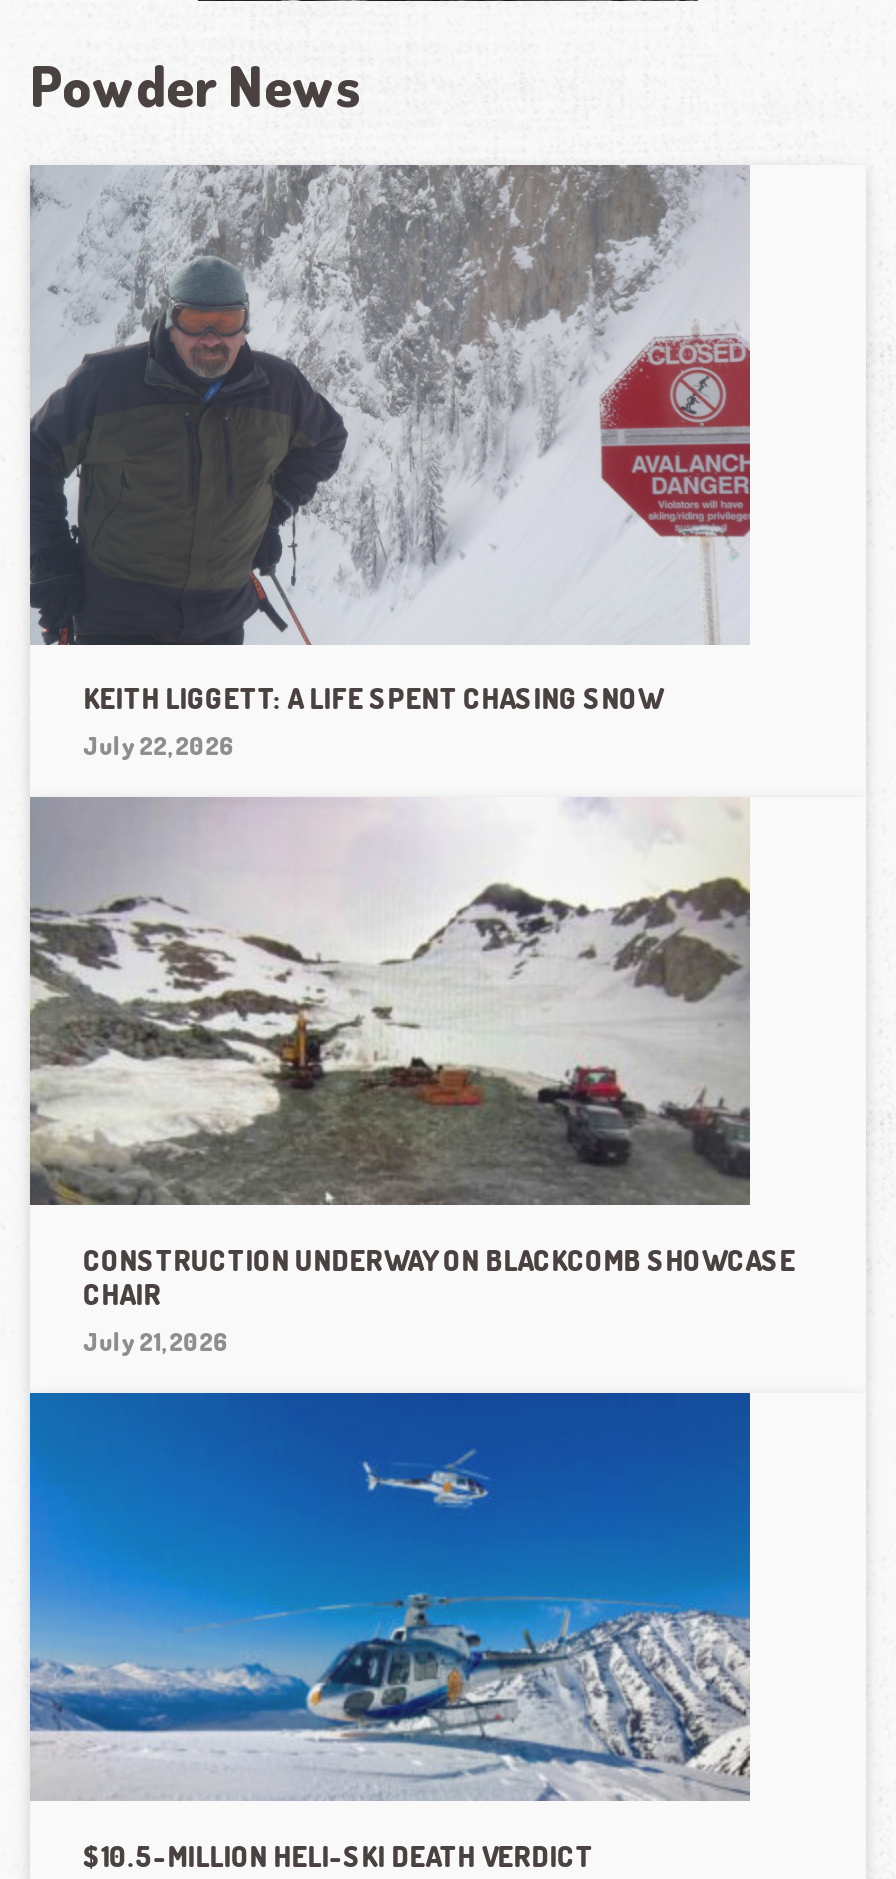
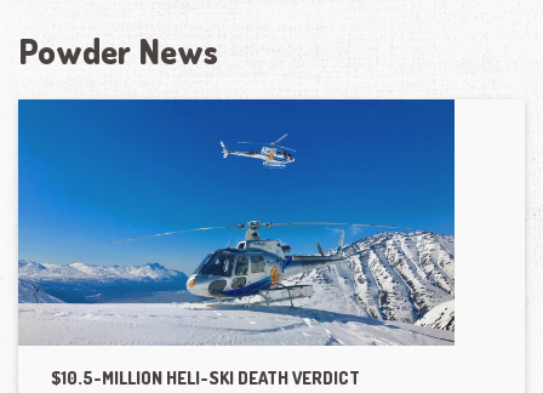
- [image]
- KEITH LIGGETT: A LIFE SPENT CHASING SNOW
- July 22, 2026

- [image]
- CONSTRUCTION UNDERWAY ON BLACKCOMB SHOWCASE
- CHAIR
- July 21, 2026
